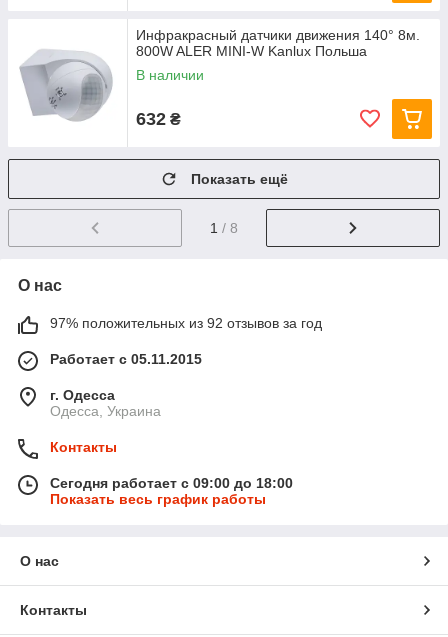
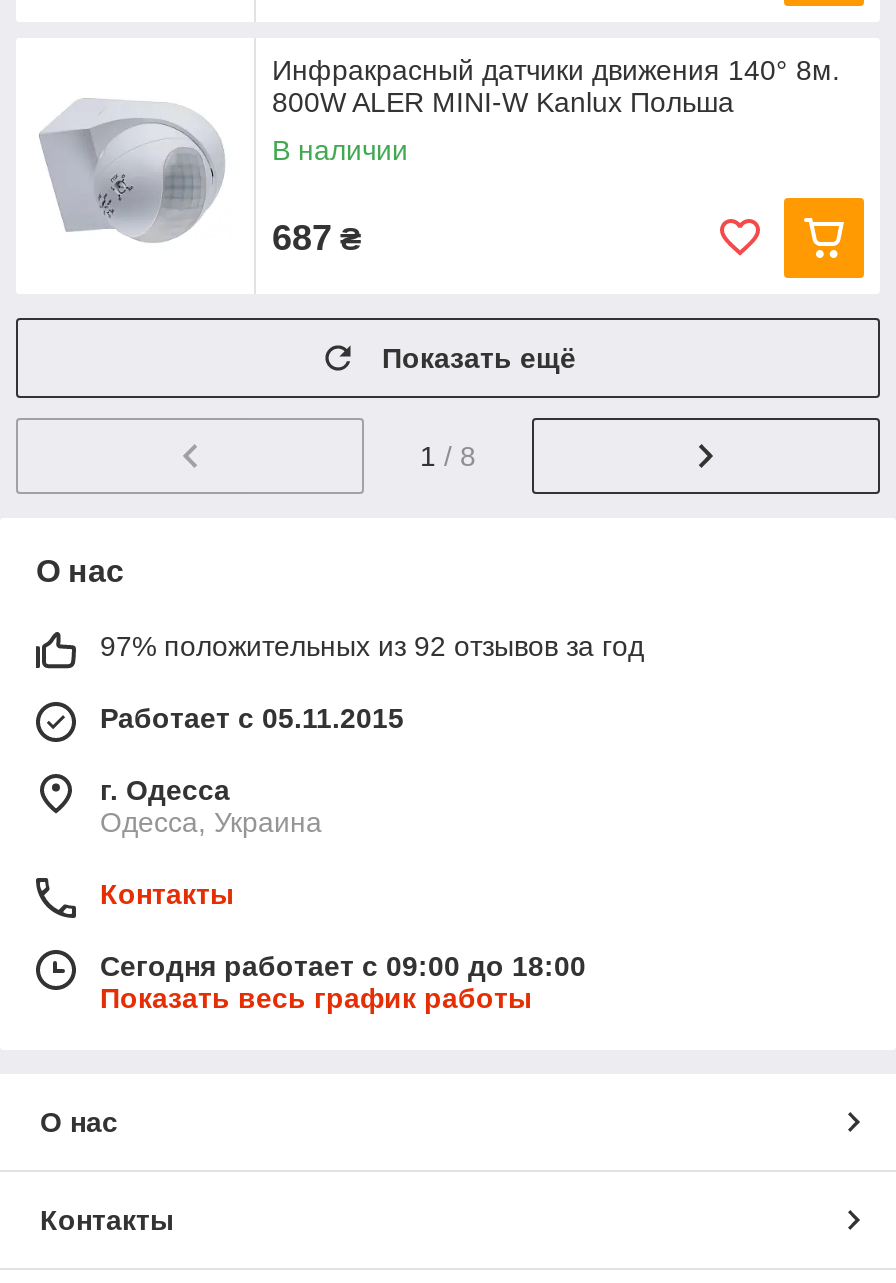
- 632 ₴
+ 687 ₴
